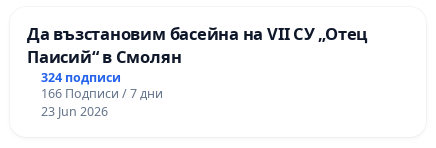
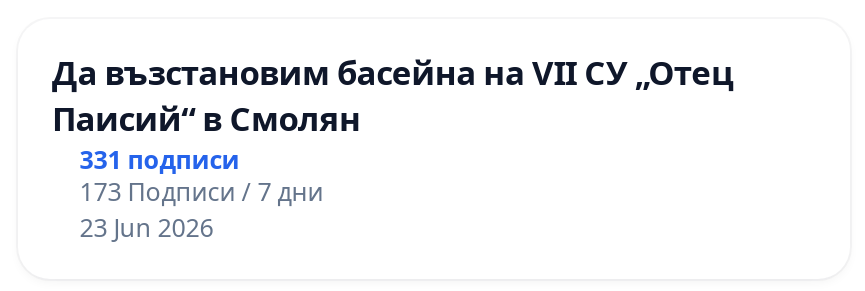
- 324 подписи
+ 331 подписи

- 166 Подписи / 7 дни
+ 173 Подписи / 7 дни
